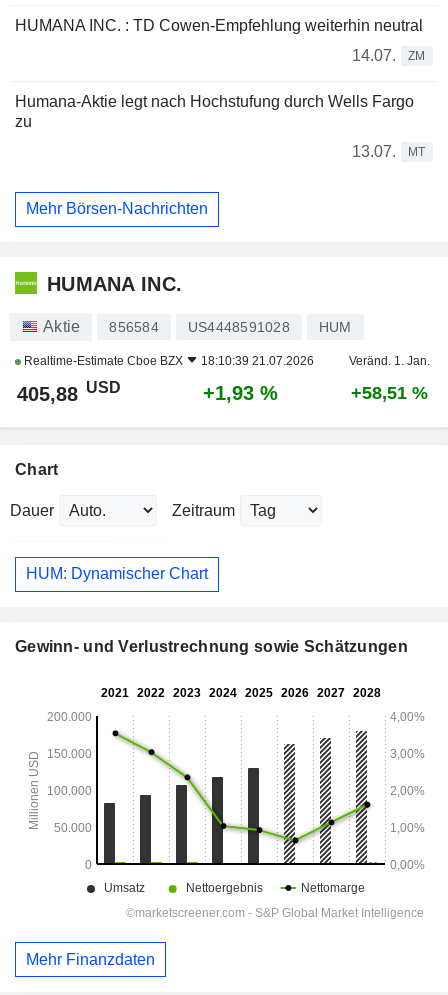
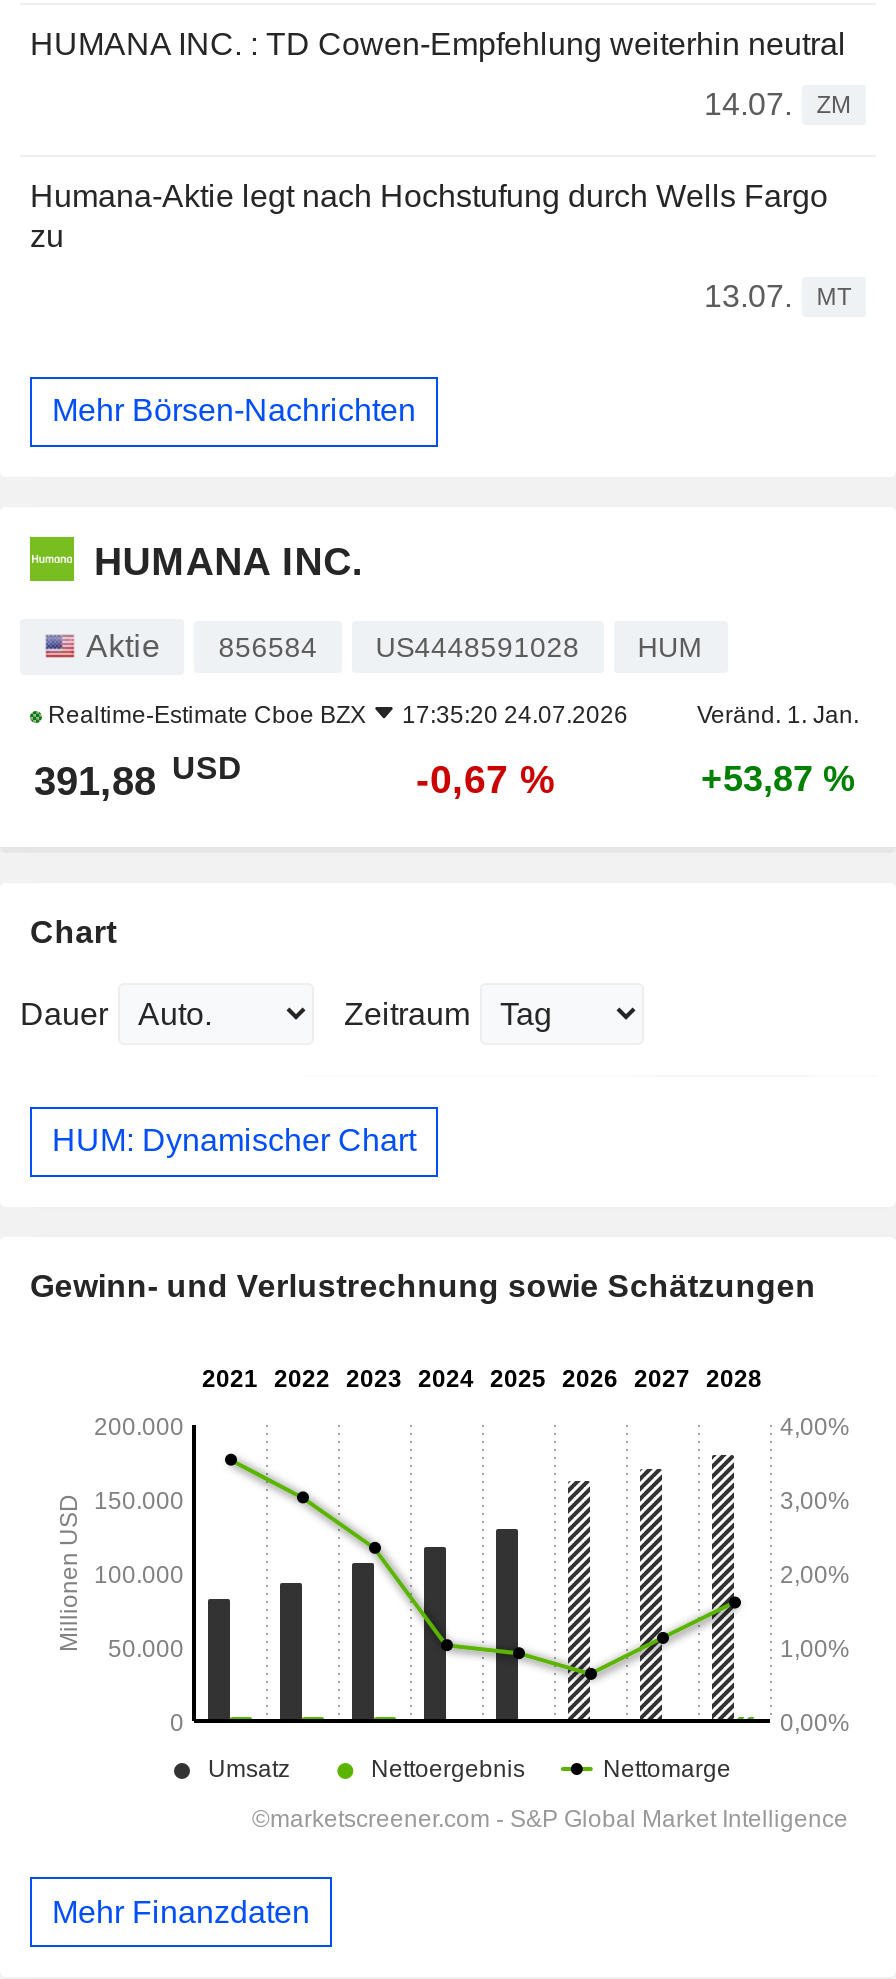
- Realtime-Estimate Cboe BZX 18:10:39 21.07.2026
+ Realtime-Estimate Cboe BZX 17:35:20 24.07.2026

- 405,88 USD
+ 391,88 USD

- +1,93 %
+ -0,67 %

- +58,51 %
+ +53,87 %
